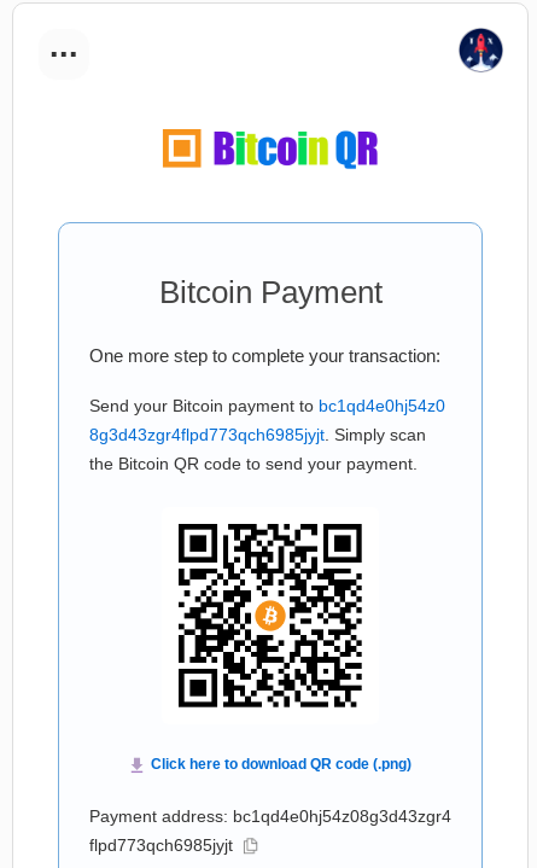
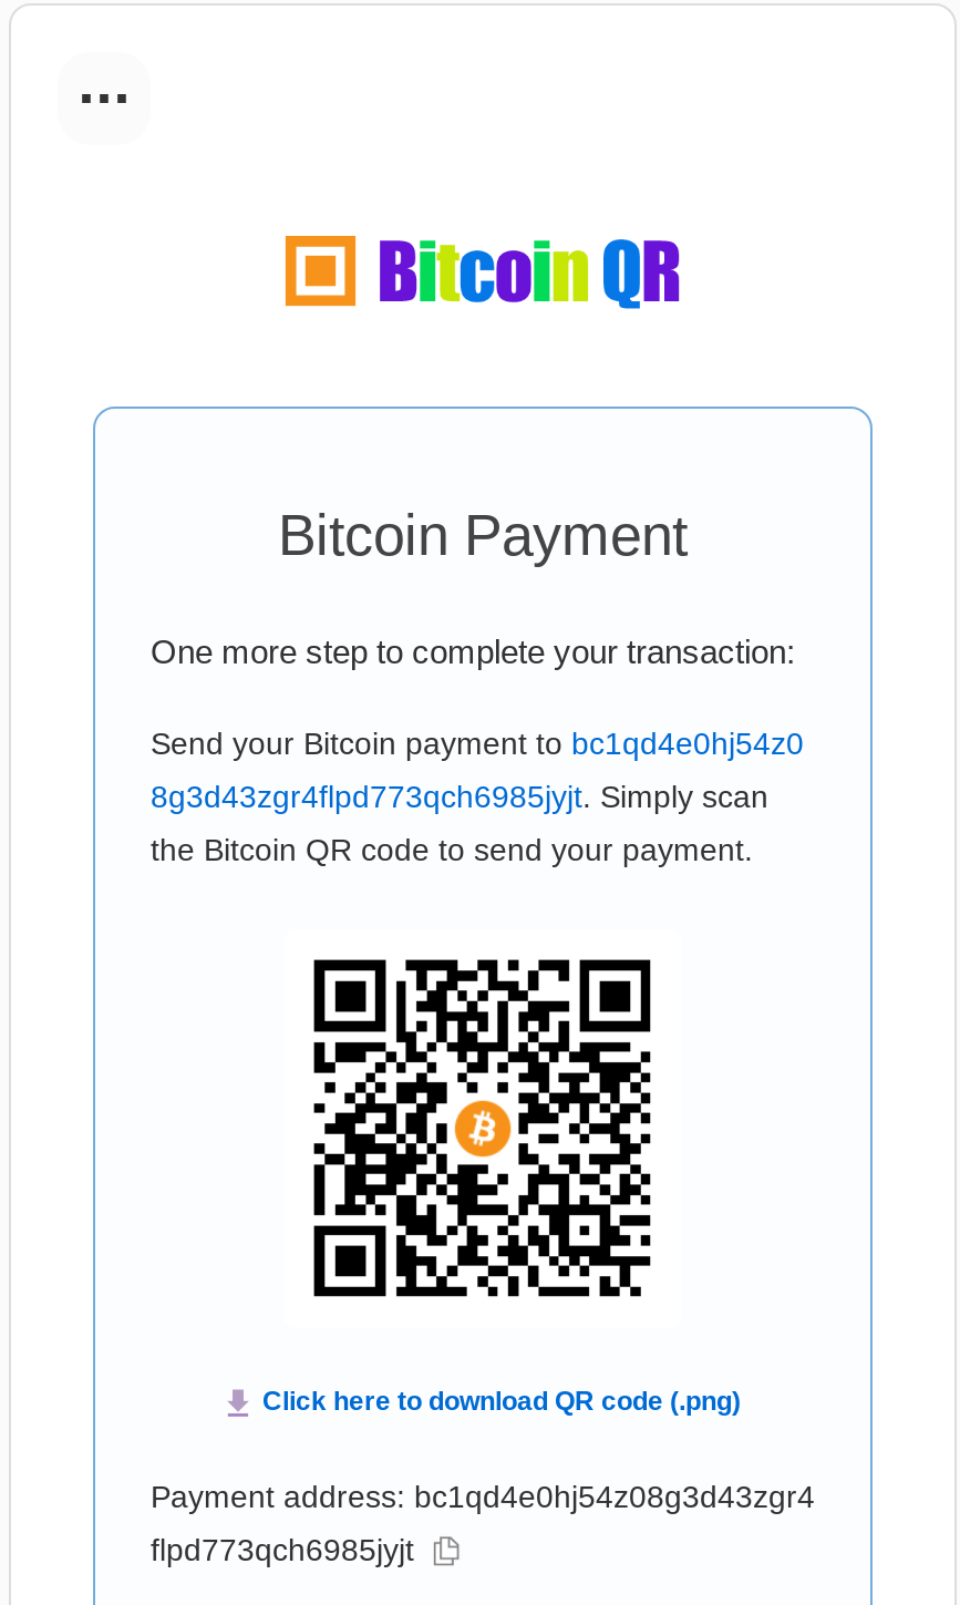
- [image]
